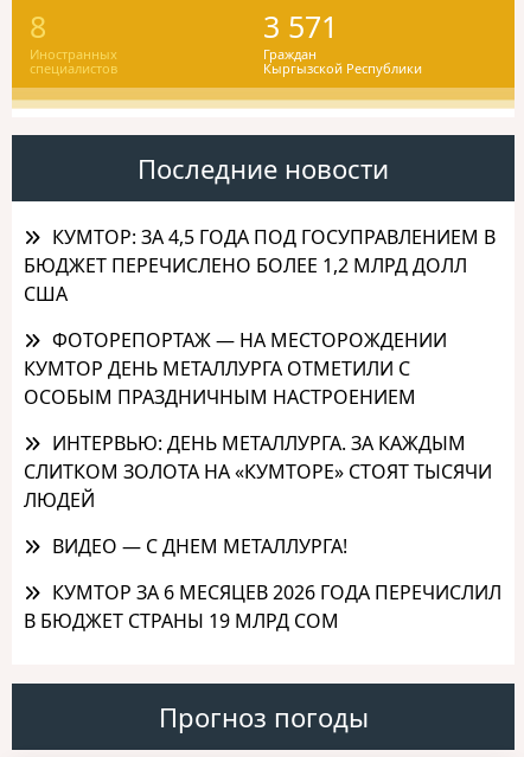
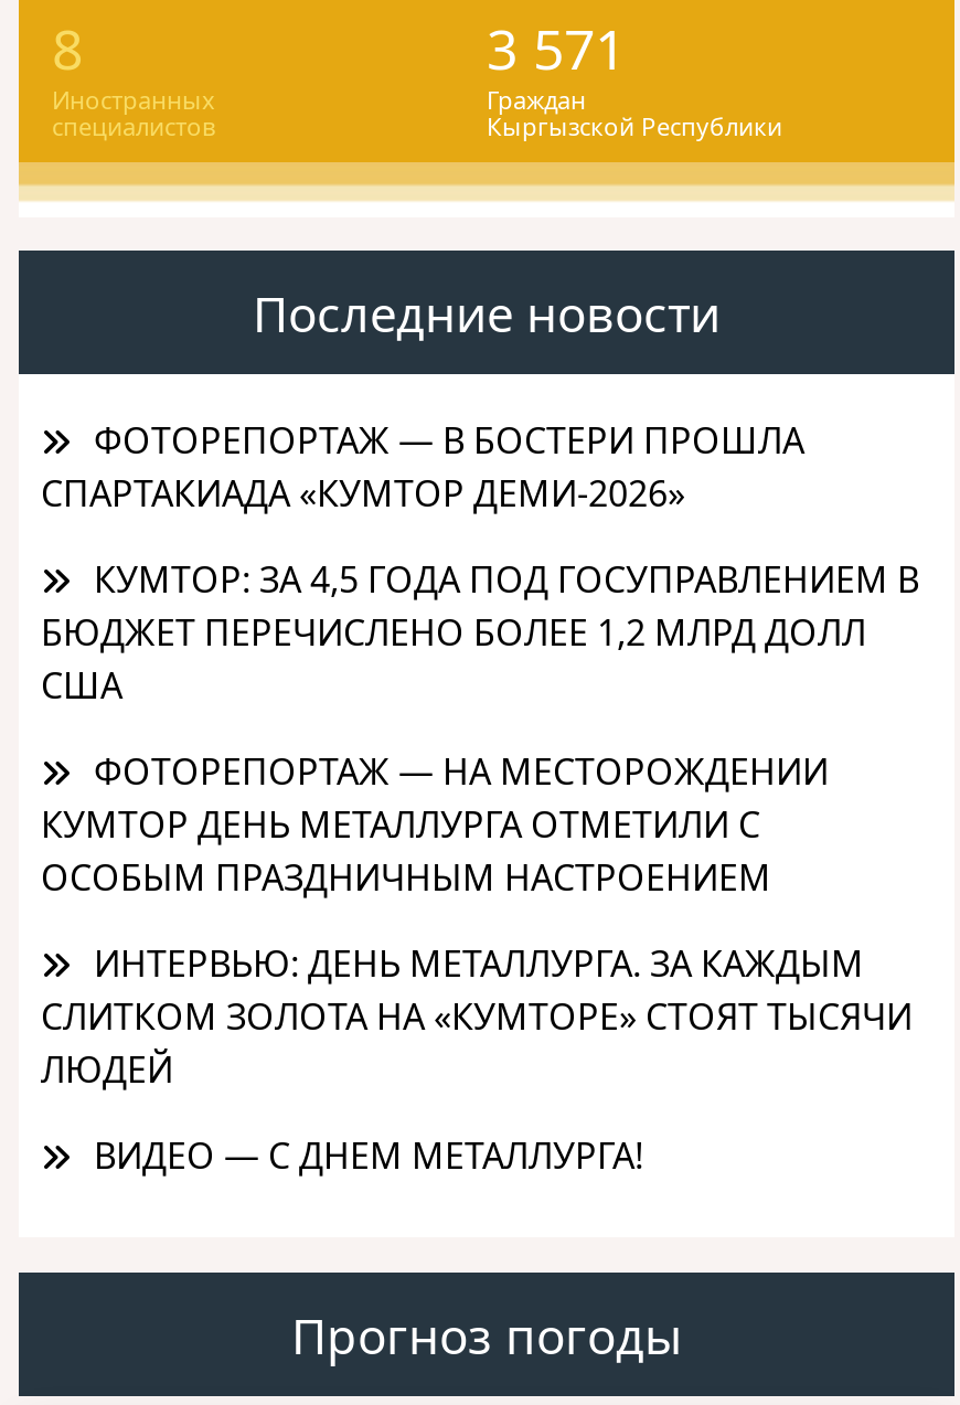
+ ФОТОРЕПОРТАЖ — В БОСТЕРИ ПРОШЛА
+ СПАРТАКИАДА «КУМТОР ДЕМИ-2026»

moved down: КУМТОР: ЗА 4,5 ГОДА ПОД ГОСУПРАВЛЕНИЕМ В | БЮДЖЕТ ПЕРЕЧИСЛЕНО БОЛЕЕ 1,2 МЛРД ДОЛЛ | США | ... | ЛЮДЕЙ | ВИДЕО — С ДНЕМ МЕТАЛЛУРГА!

- КУМТОР ЗА 6 МЕСЯЦЕВ 2026 ГОДА ПЕРЕЧИСЛИЛ
- В БЮДЖЕТ СТРАНЫ 19 МЛРД СОМ
